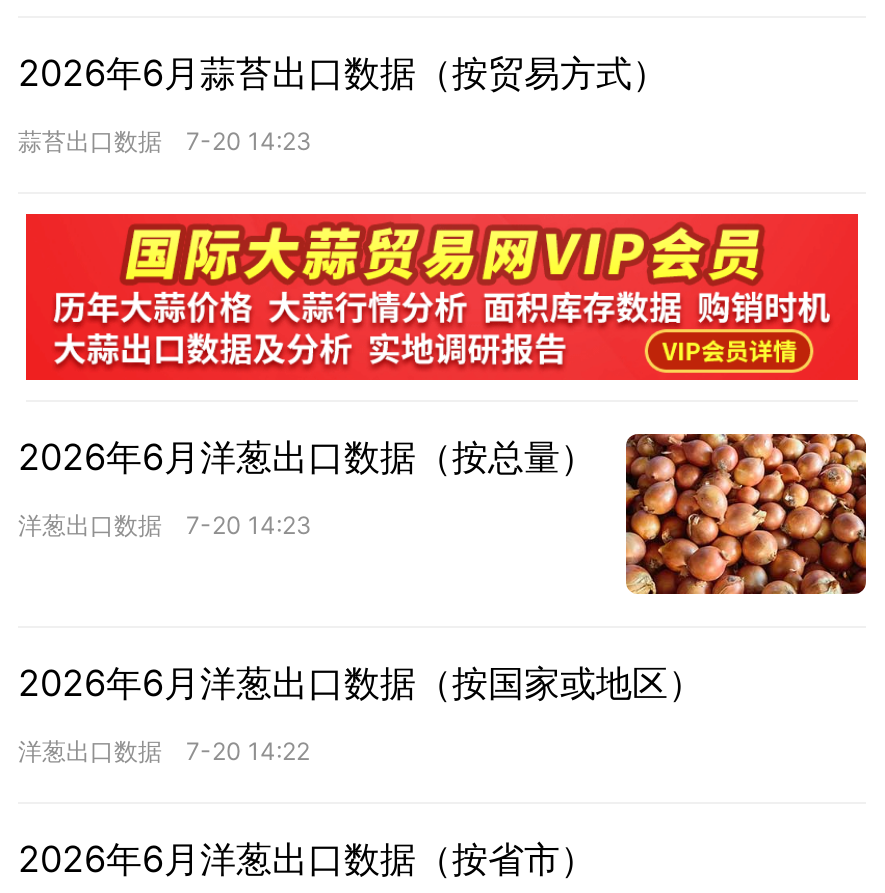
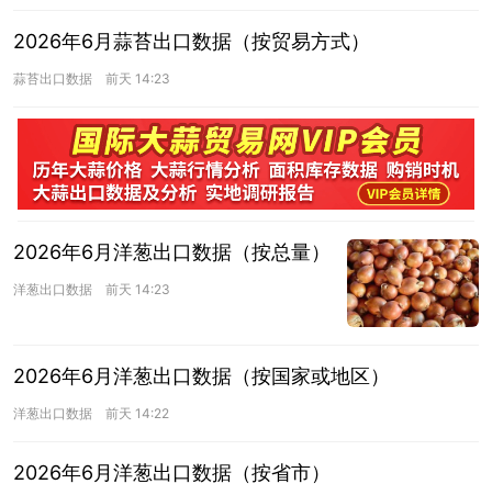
- 蒜苔出口数据 7-20 14:23
+ 蒜苔出口数据 前天 14:23

- 洋葱出口数据 7-20 14:23
+ 洋葱出口数据 前天 14:23

- 洋葱出口数据 7-20 14:22
+ 洋葱出口数据 前天 14:22
